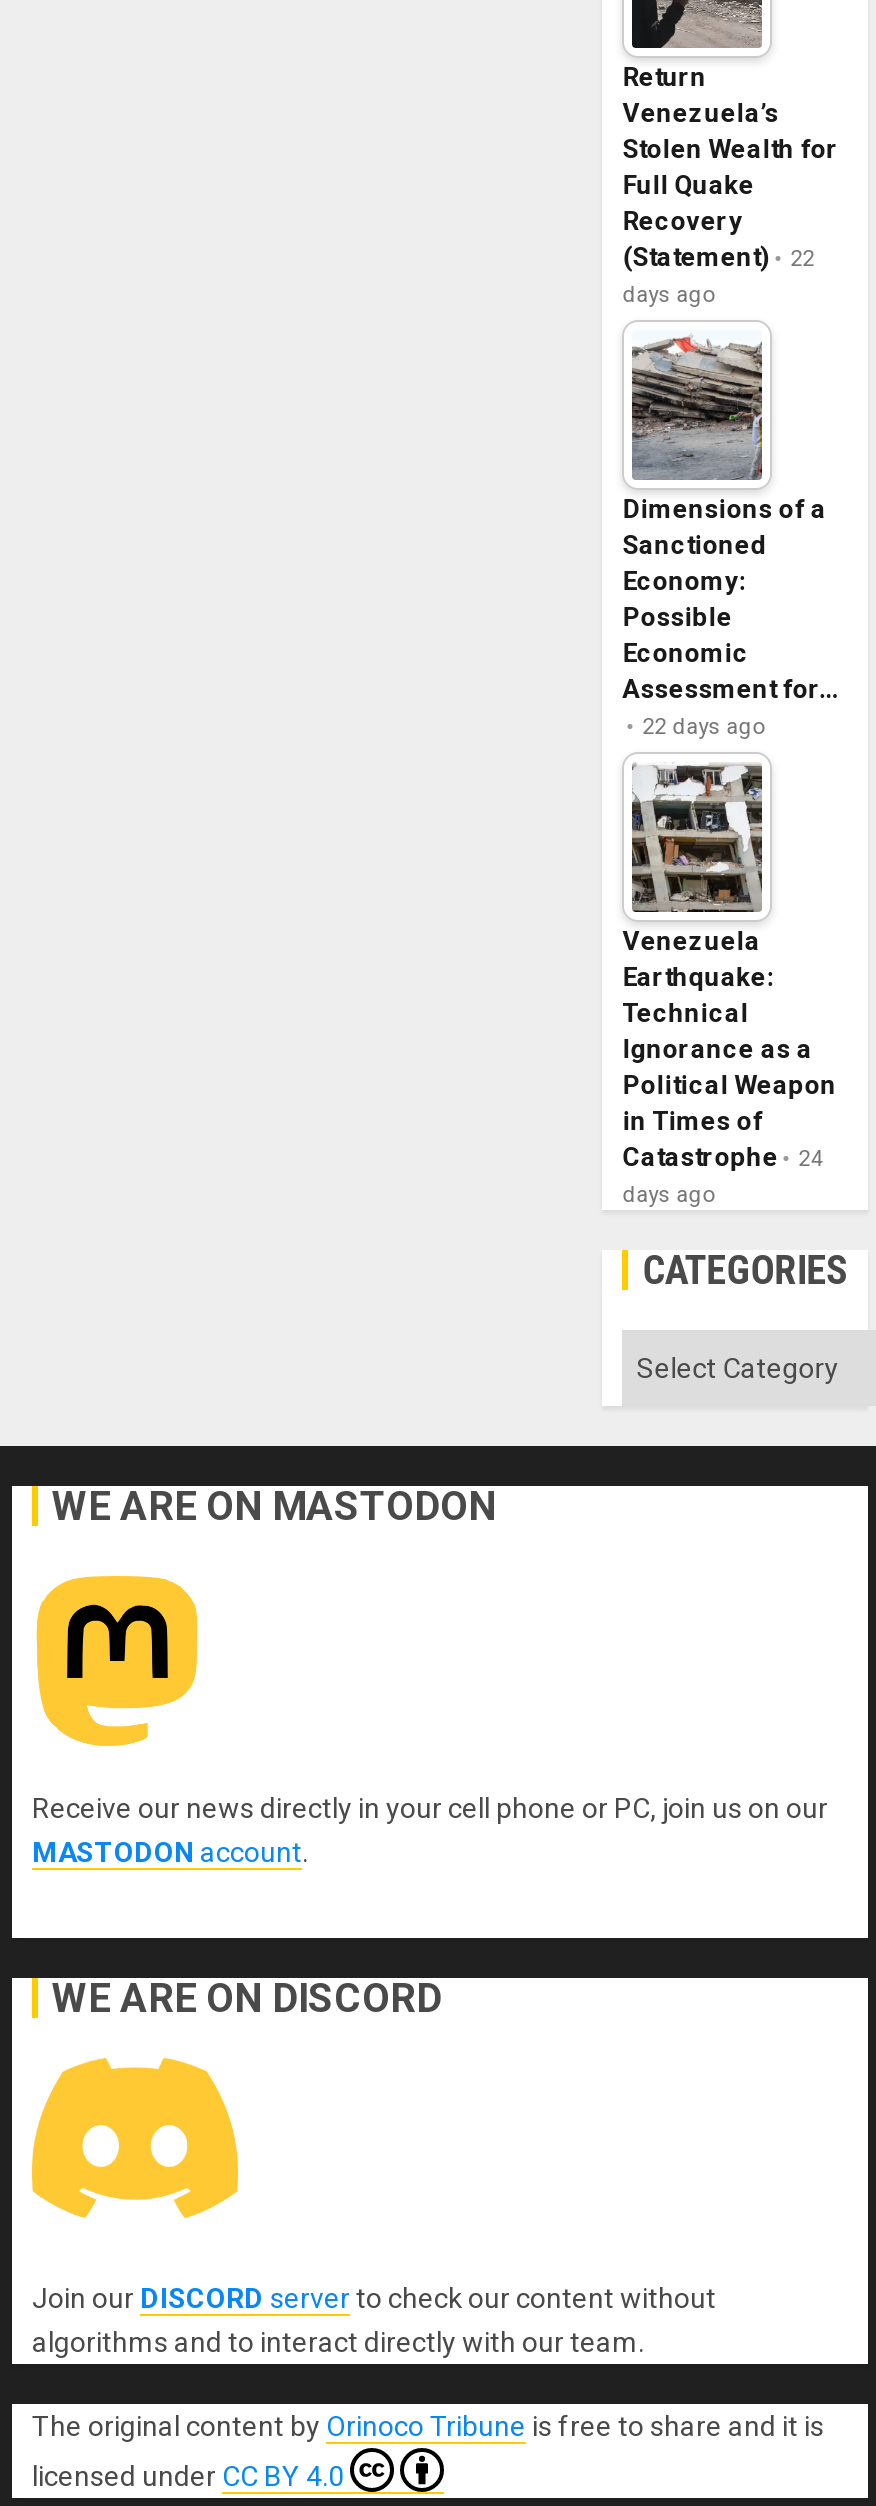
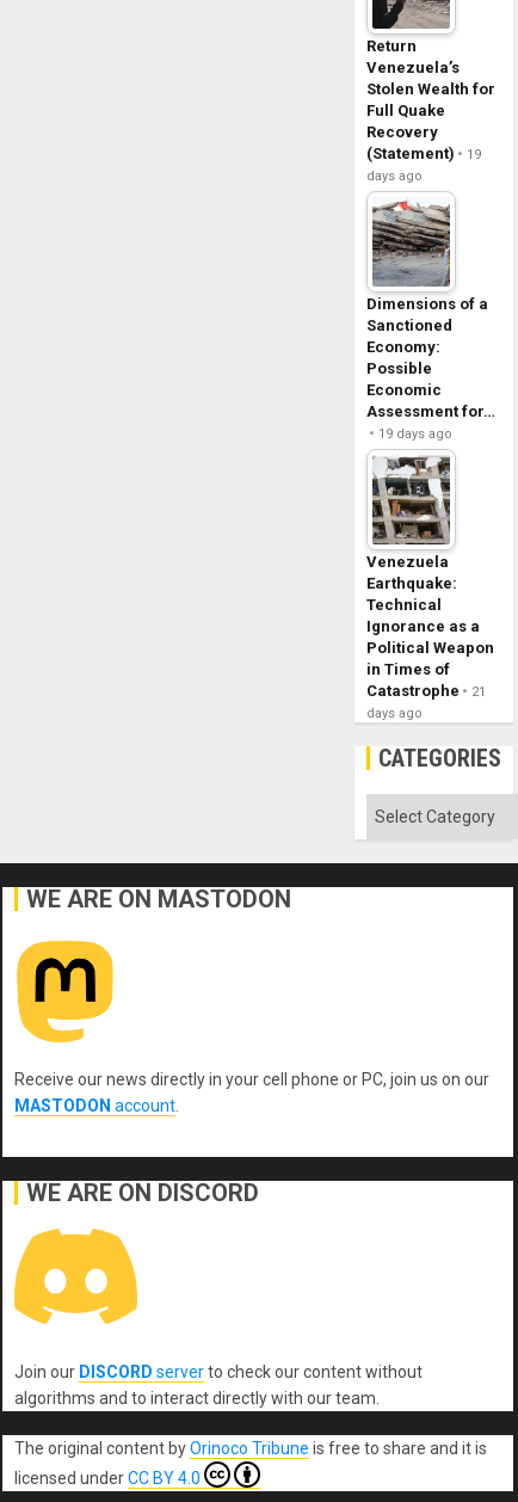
- (Statement) 22
+ (Statement) 19

- 22 days ago
+ 19 days ago

- Catastrophe 24
+ Catastrophe 21
